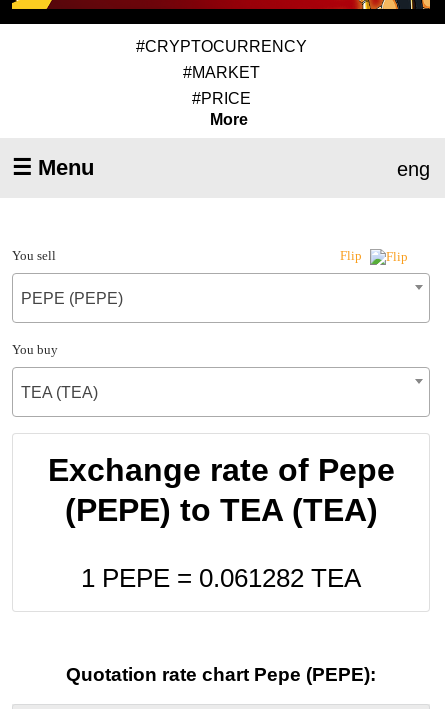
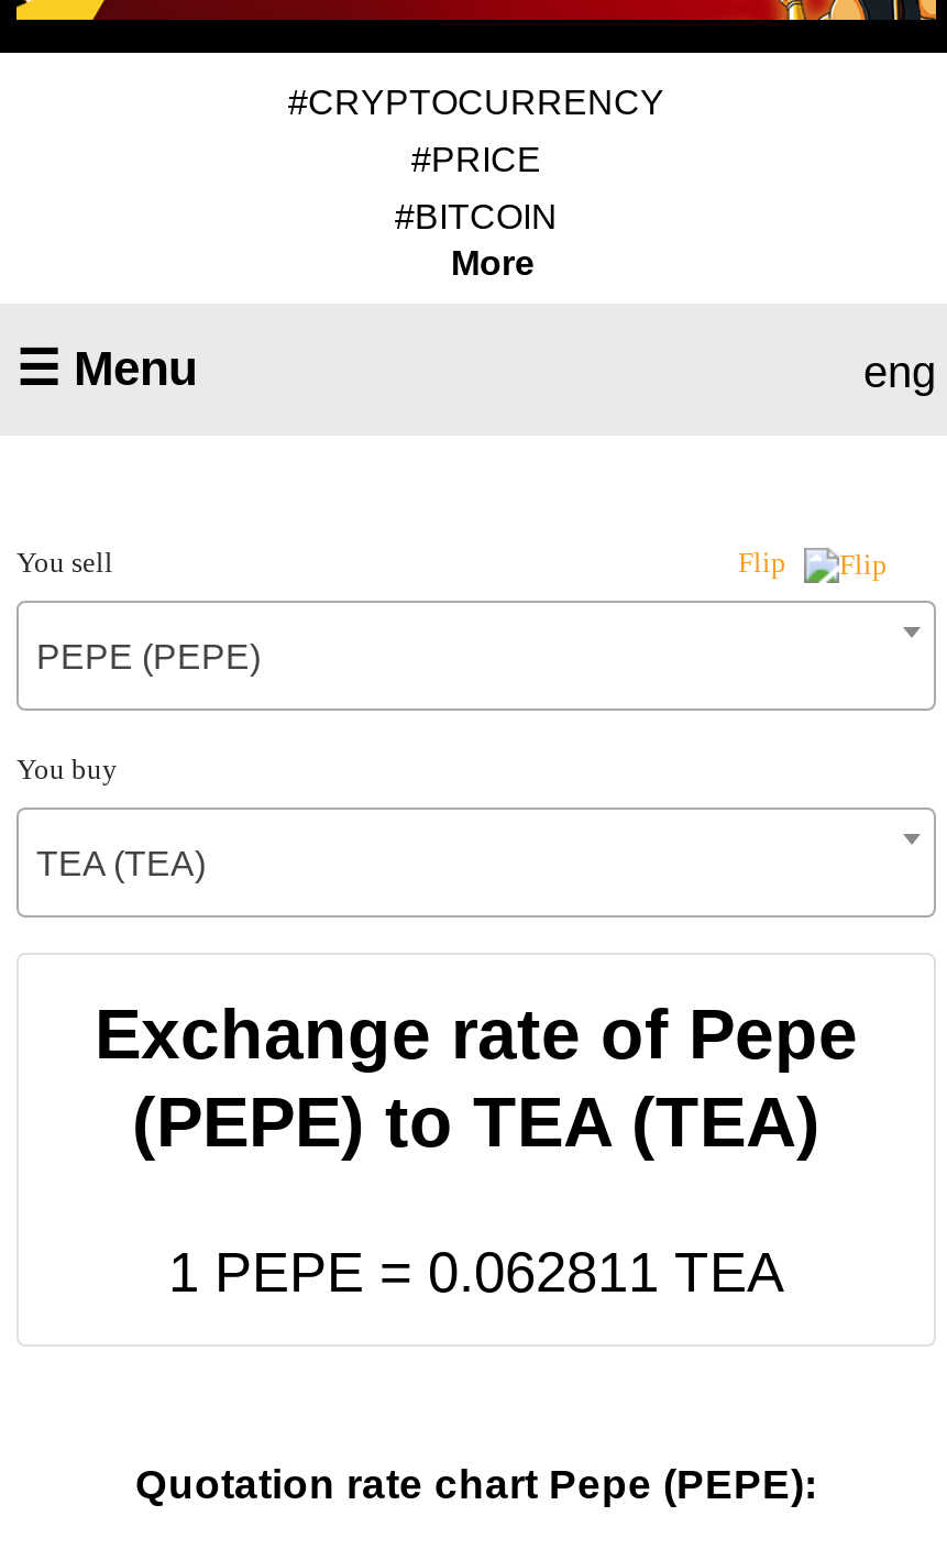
- #MARKET

moved up: #PRICE

+ #BITCOIN

- 1 PEPE = 0.061282 TEA
+ 1 PEPE = 0.062811 TEA
